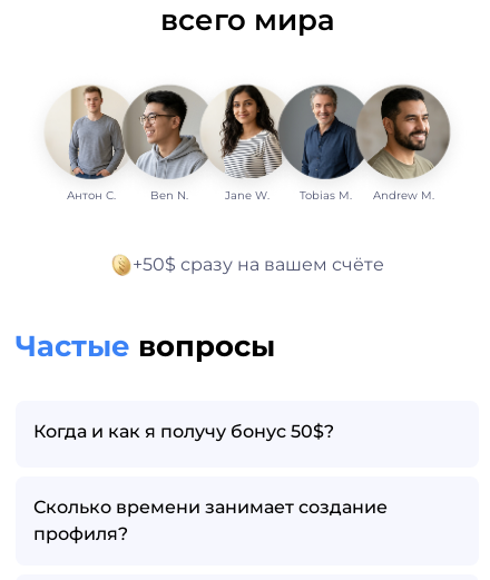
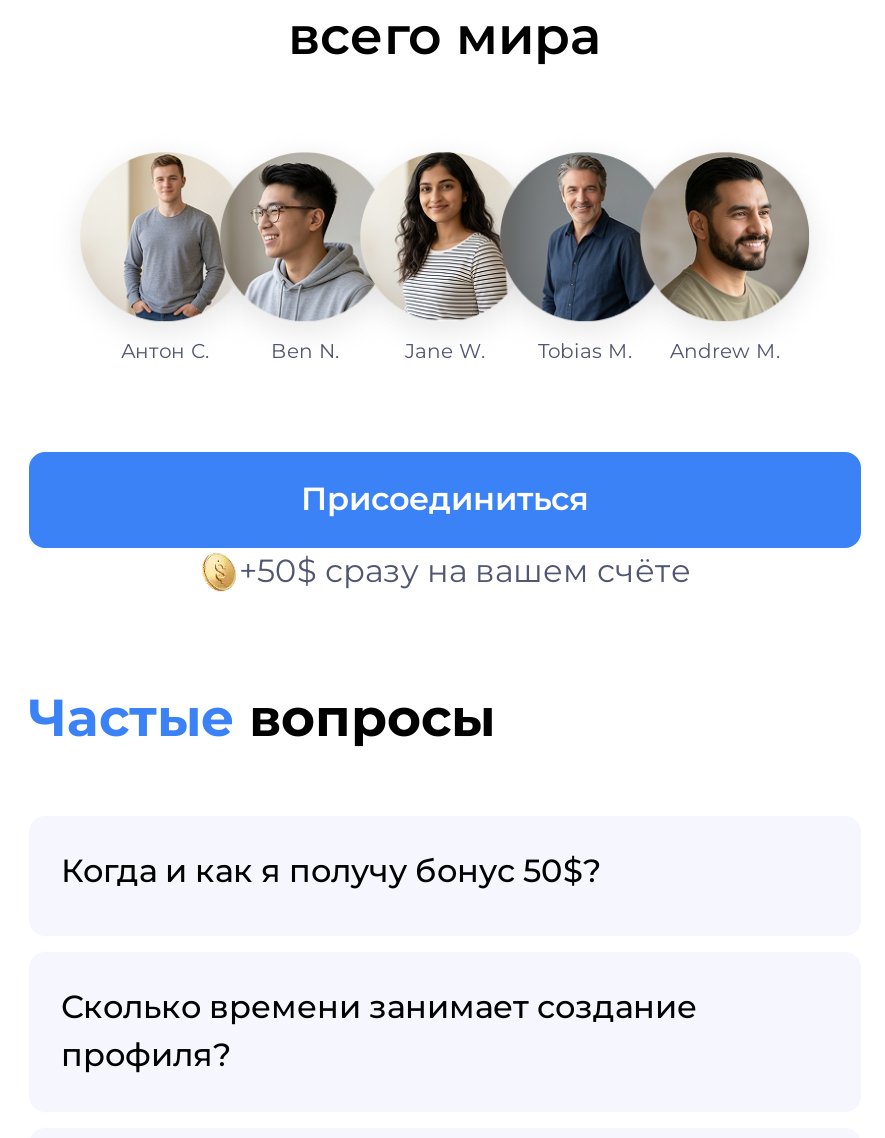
+ Присоединиться
